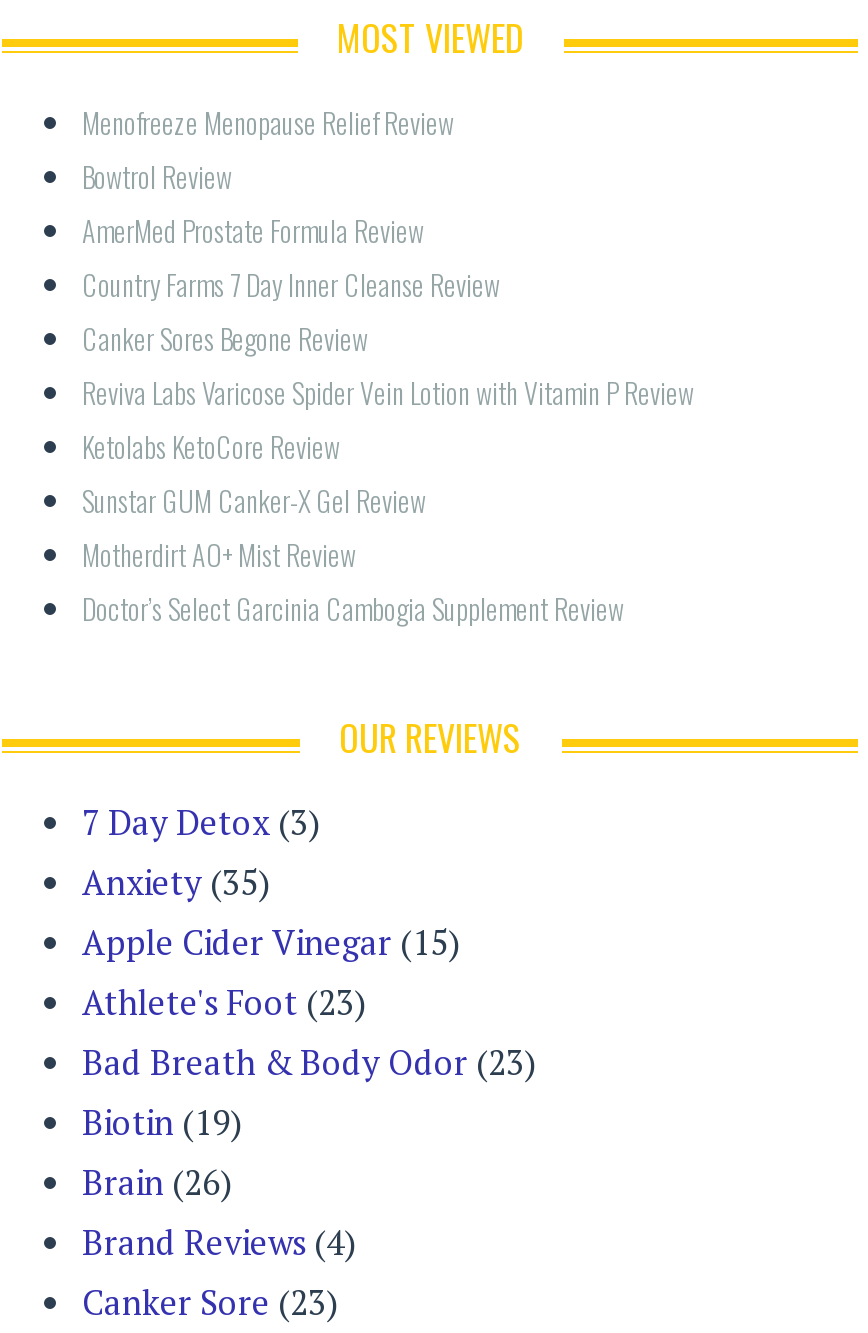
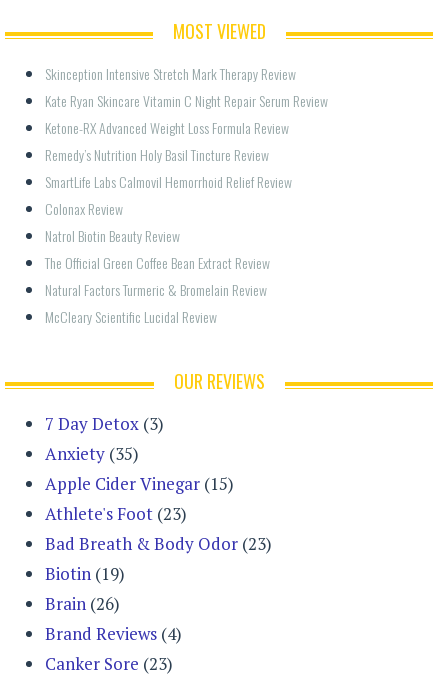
- Menofreeze Menopause Relief Review
- Bowtrol Review
- AmerMed Prostate Formula Review
- Country Farms 7 Day Inner Cleanse Review
- Canker Sores Begone Review
- Reviva Labs Varicose Spider Vein Lotion with Vitamin P Review
- Ketolabs KetoCore Review
- Sunstar GUM Canker-X Gel Review
- Motherdirt AO+ Mist Review
- Doctor’s Select Garcinia Cambogia Supplement Review
+ Skinception Intensive Stretch Mark Therapy Review
+ Kate Ryan Skincare Vitamin C Night Repair Serum Review
+ Ketone-RX Advanced Weight Loss Formula Review
+ Remedy’s Nutrition Holy Basil Tincture Review
+ SmartLife Labs Calmovil Hemorrhoid Relief Review
+ Colonax Review
+ Natrol Biotin Beauty Review
+ The Official Green Coffee Bean Extract Review
+ Natural Factors Turmeric & Bromelain Review
+ McCleary Scientific Lucidal Review
